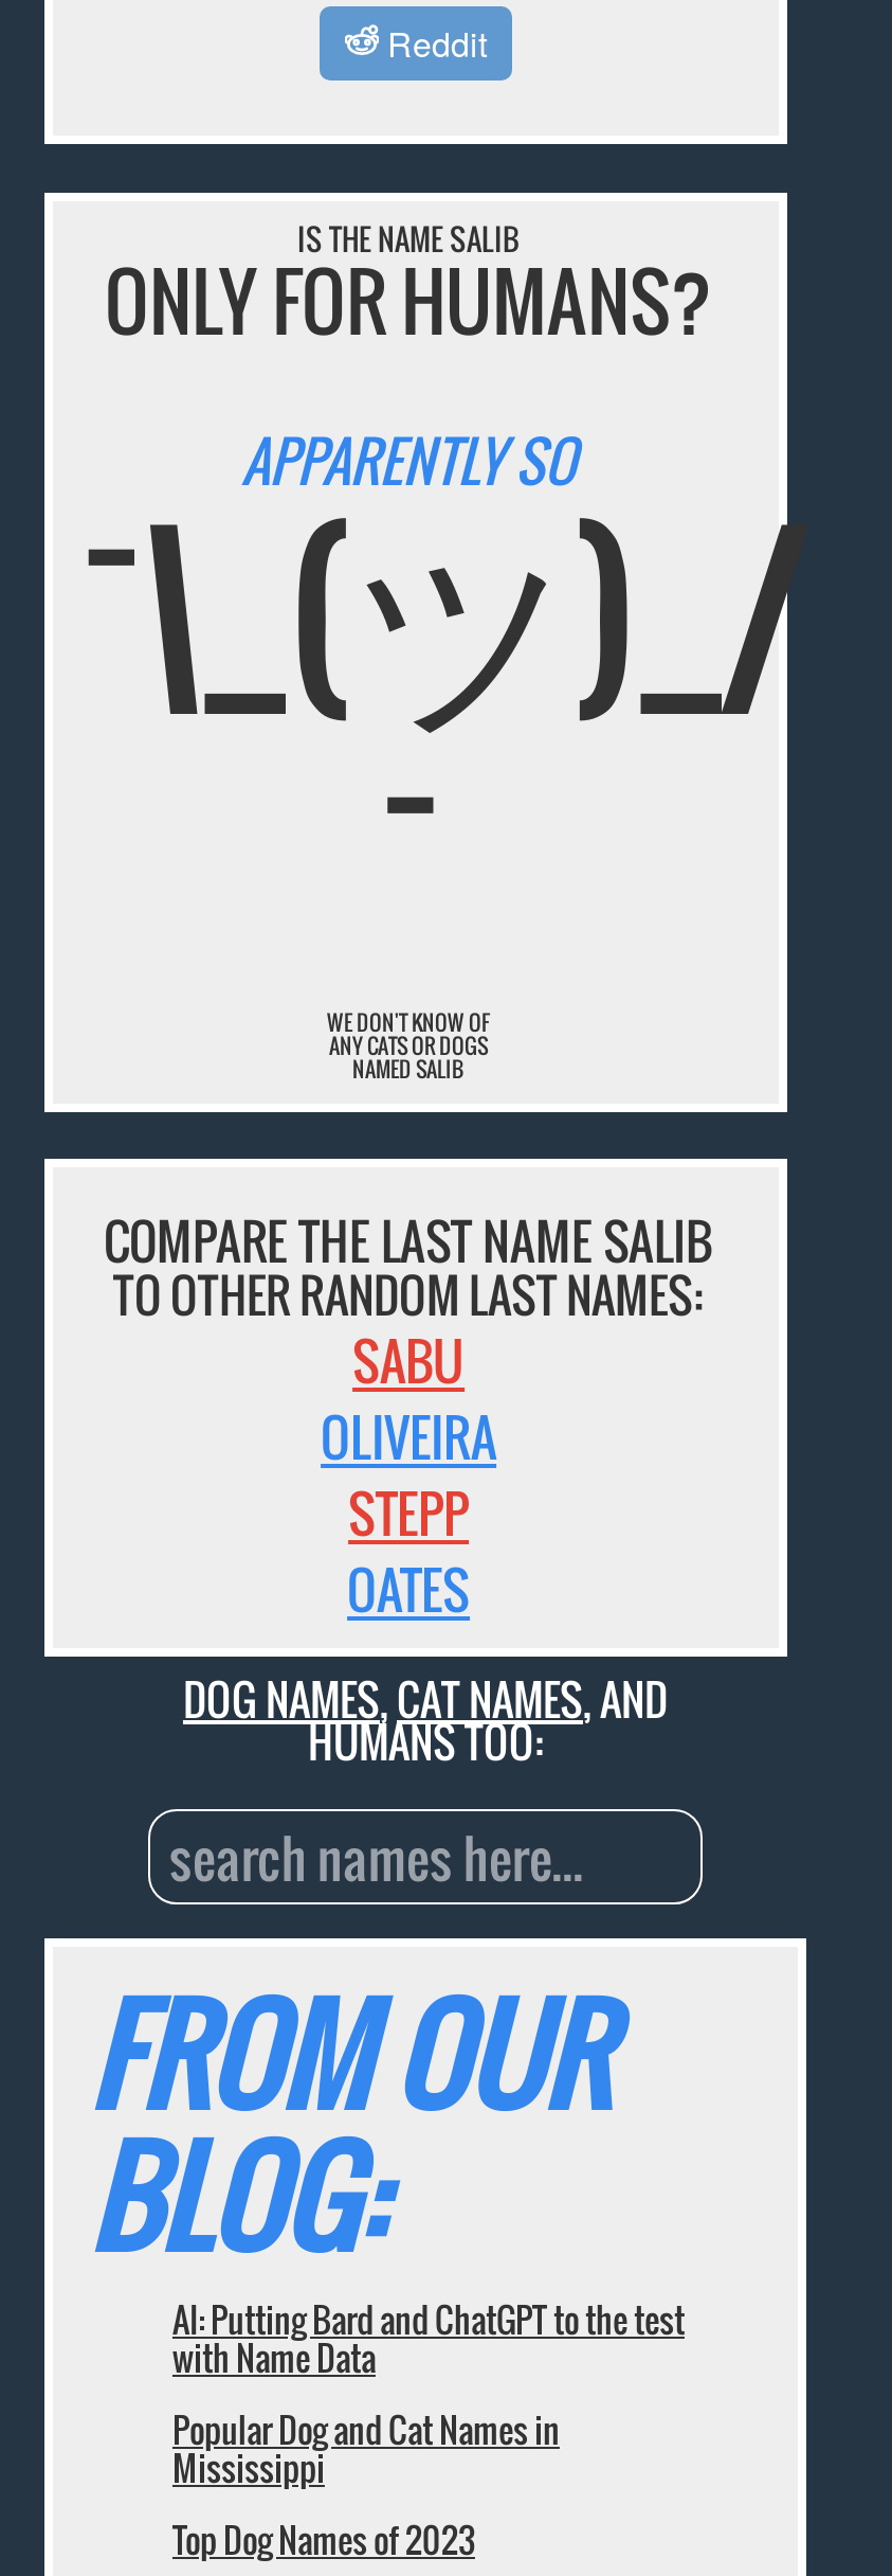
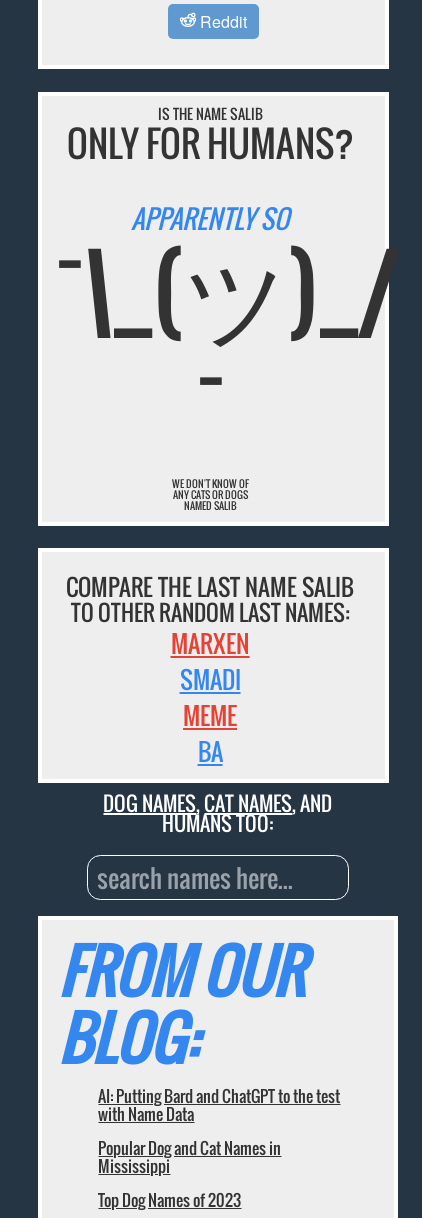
- SABU
- OLIVEIRA
- STEPP
- OATES
+ MARXEN
+ SMADI
+ MEME
+ BA
